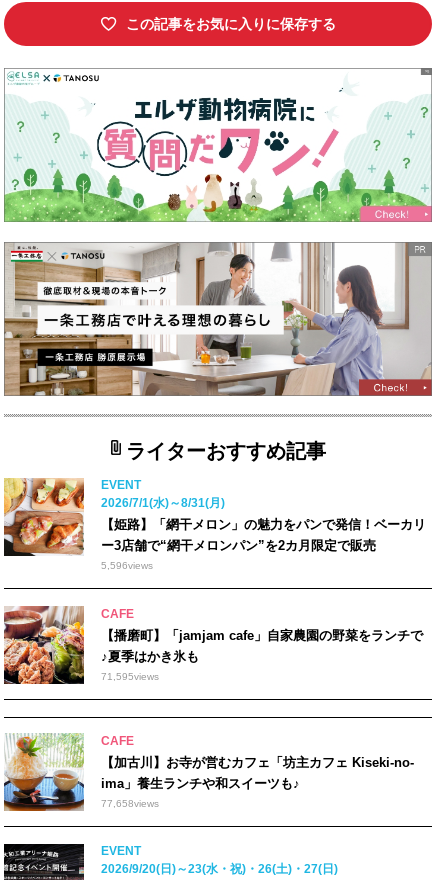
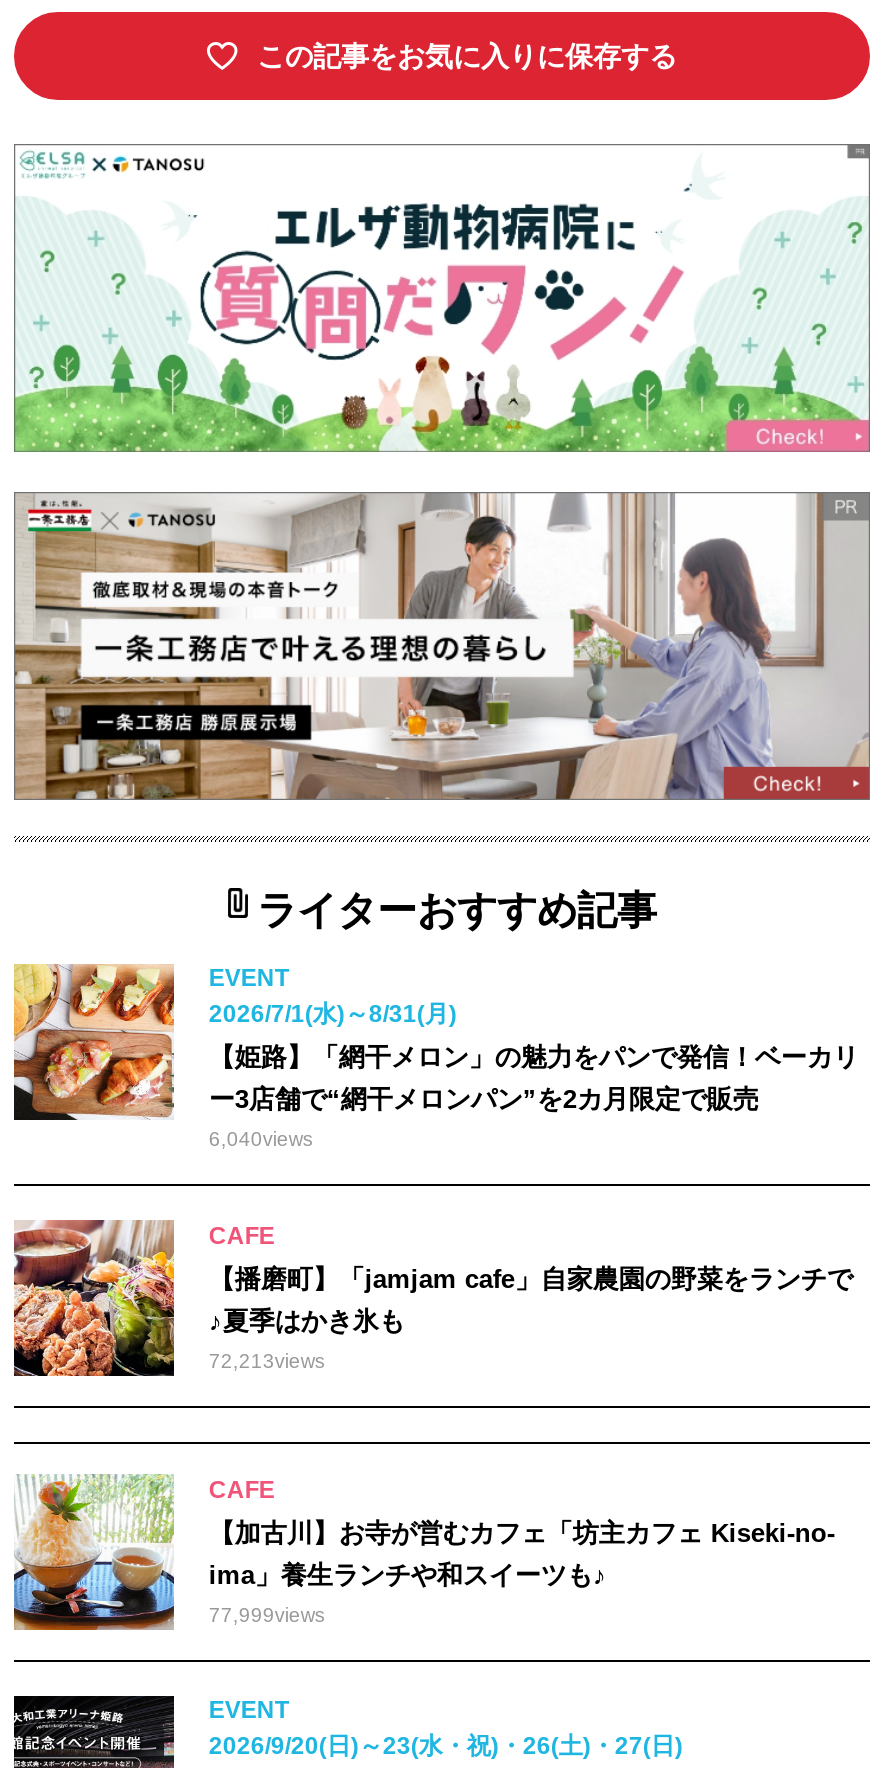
- 5,596views
+ 6,040views

- 71,595views
+ 72,213views

- 77,658views
+ 77,999views
